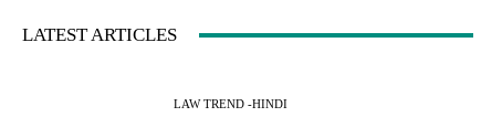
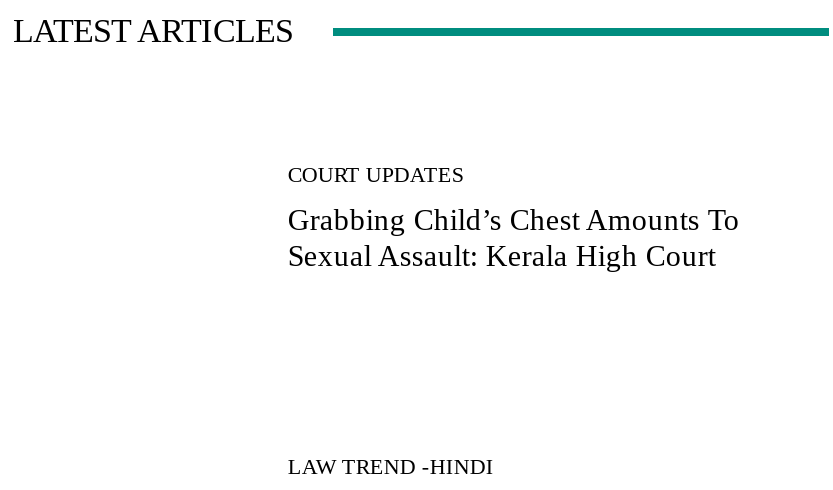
+ COURT UPDATES
+ Grabbing Child’s Chest Amounts To
+ Sexual Assault: Kerala High Court
